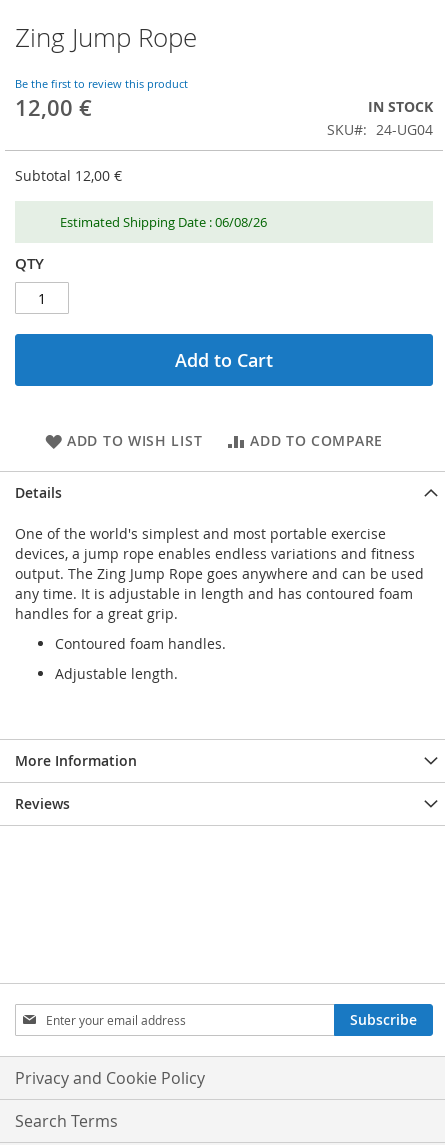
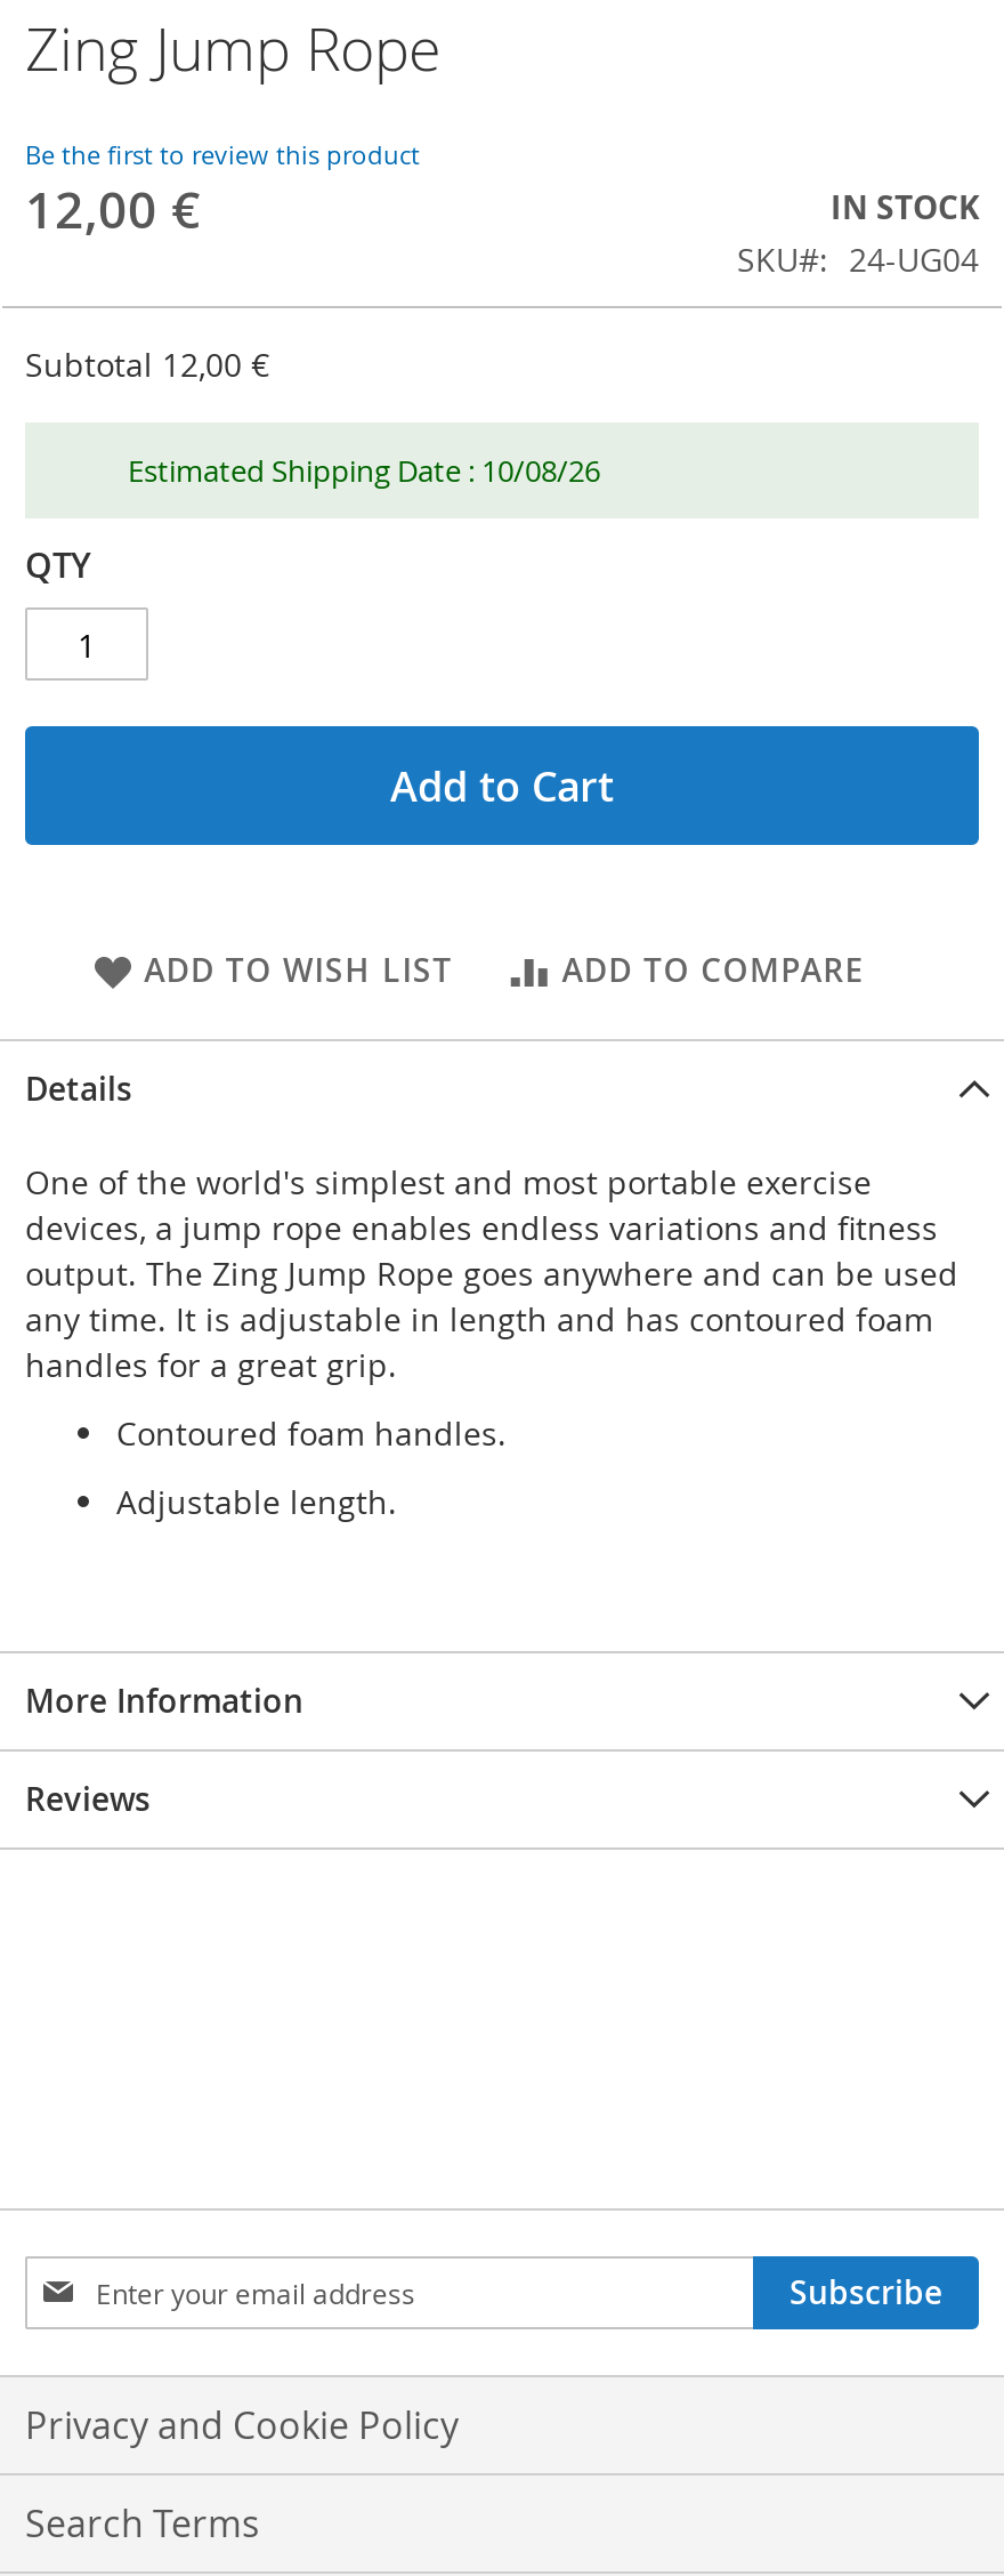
- Estimated Shipping Date : 06/08/26
+ Estimated Shipping Date : 10/08/26
